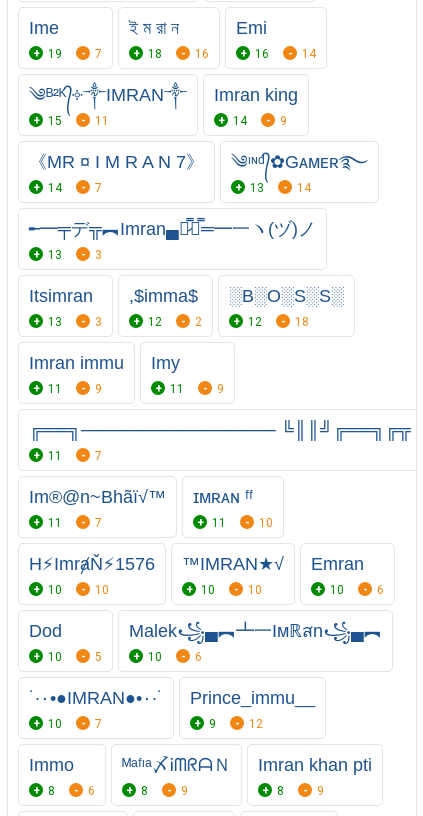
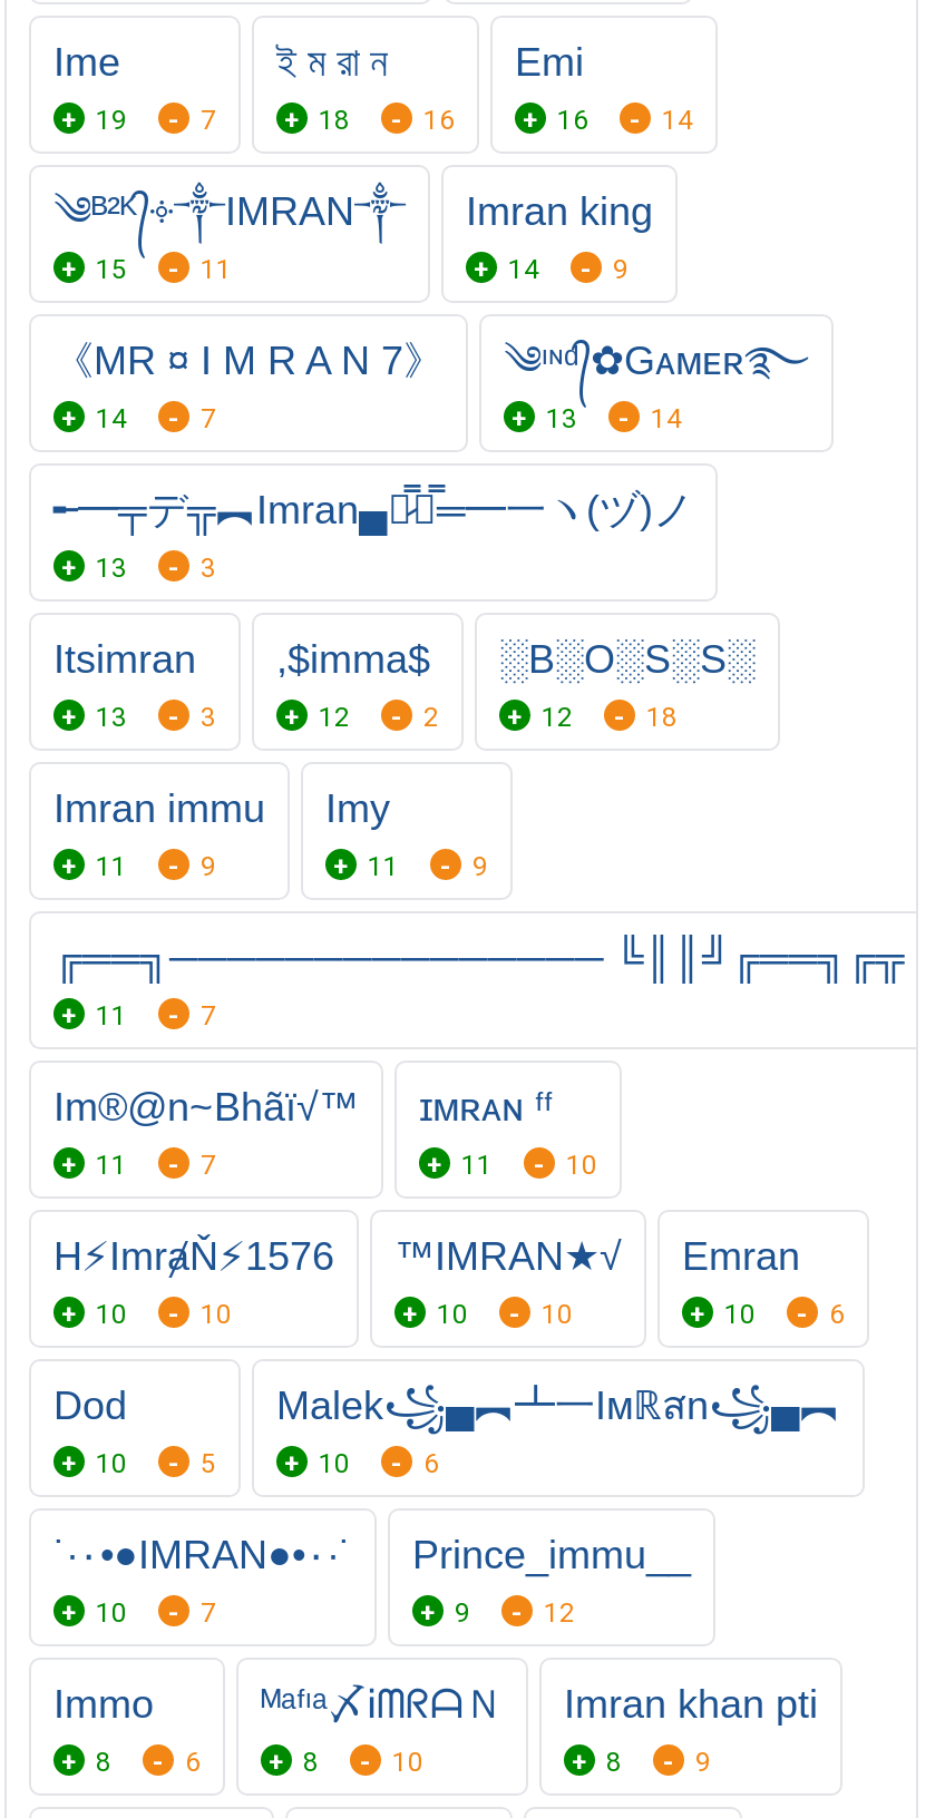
- 9
+ 10
